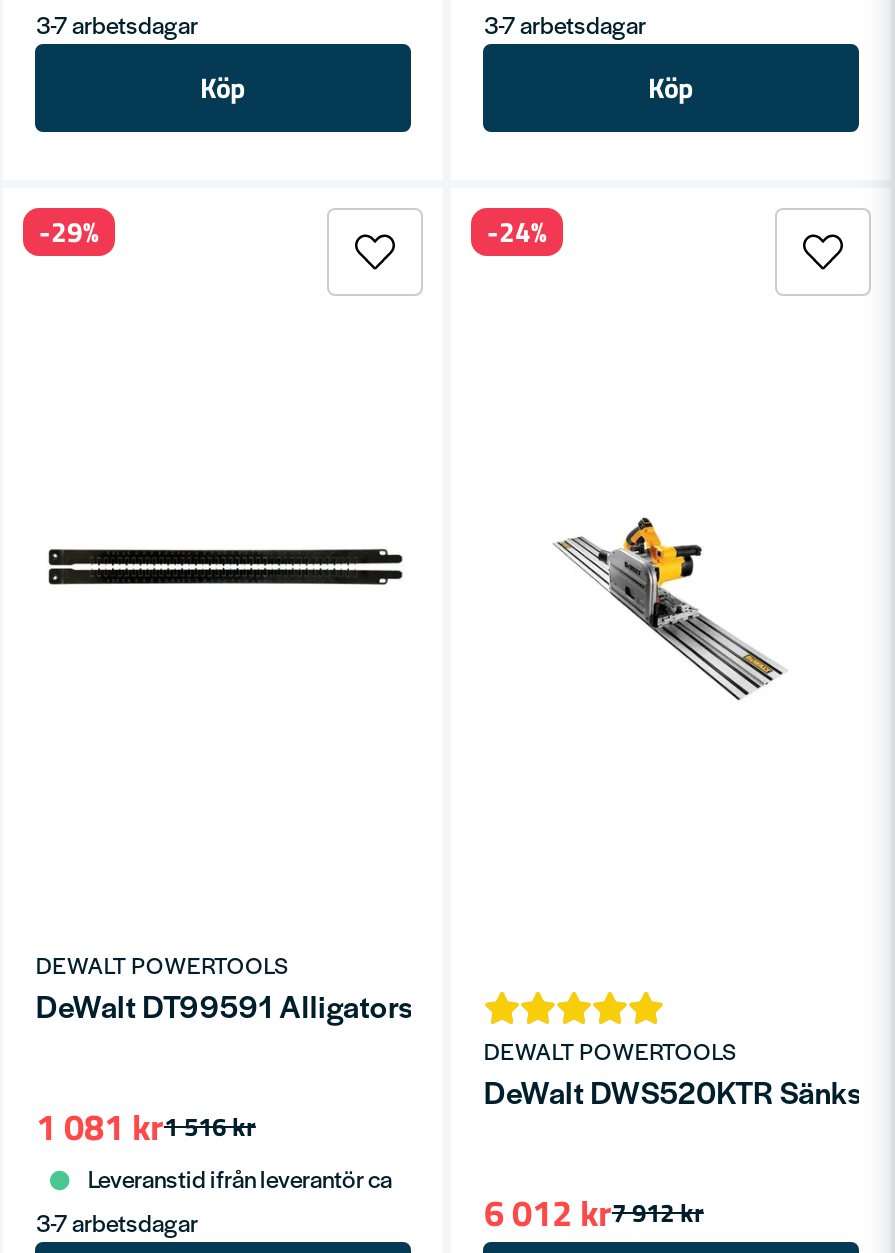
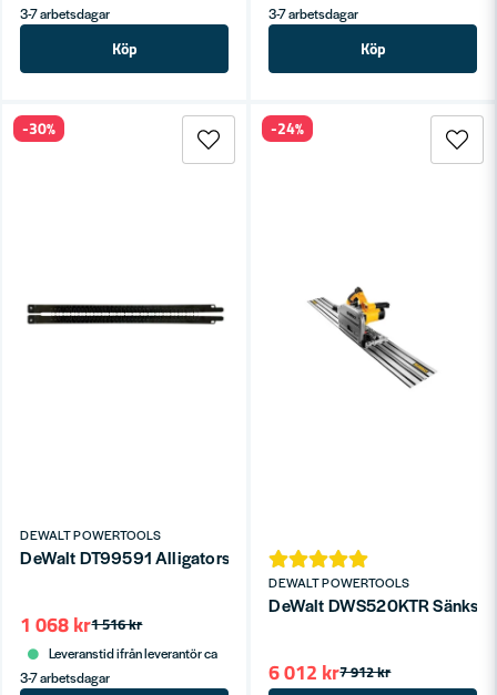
- -29%
+ -30%

- 1 081 kr
+ 1 068 kr
